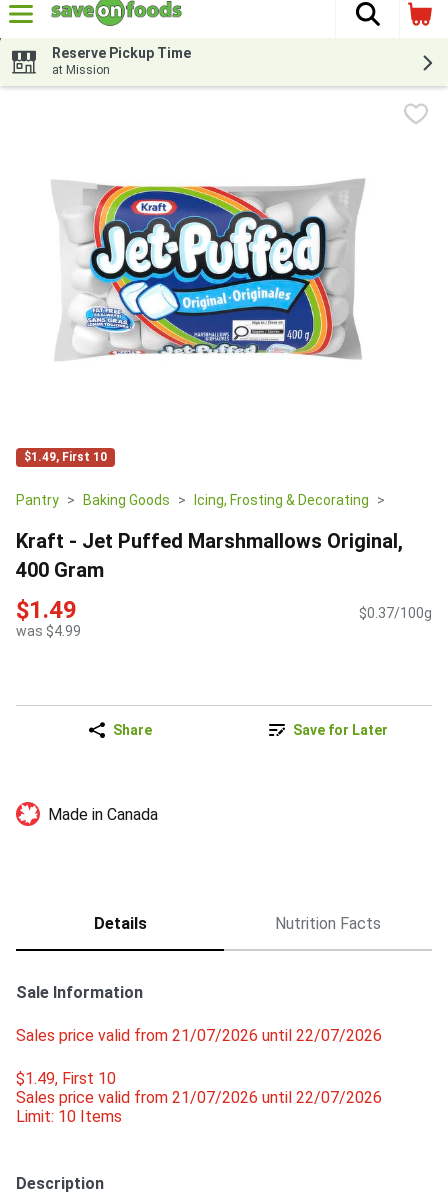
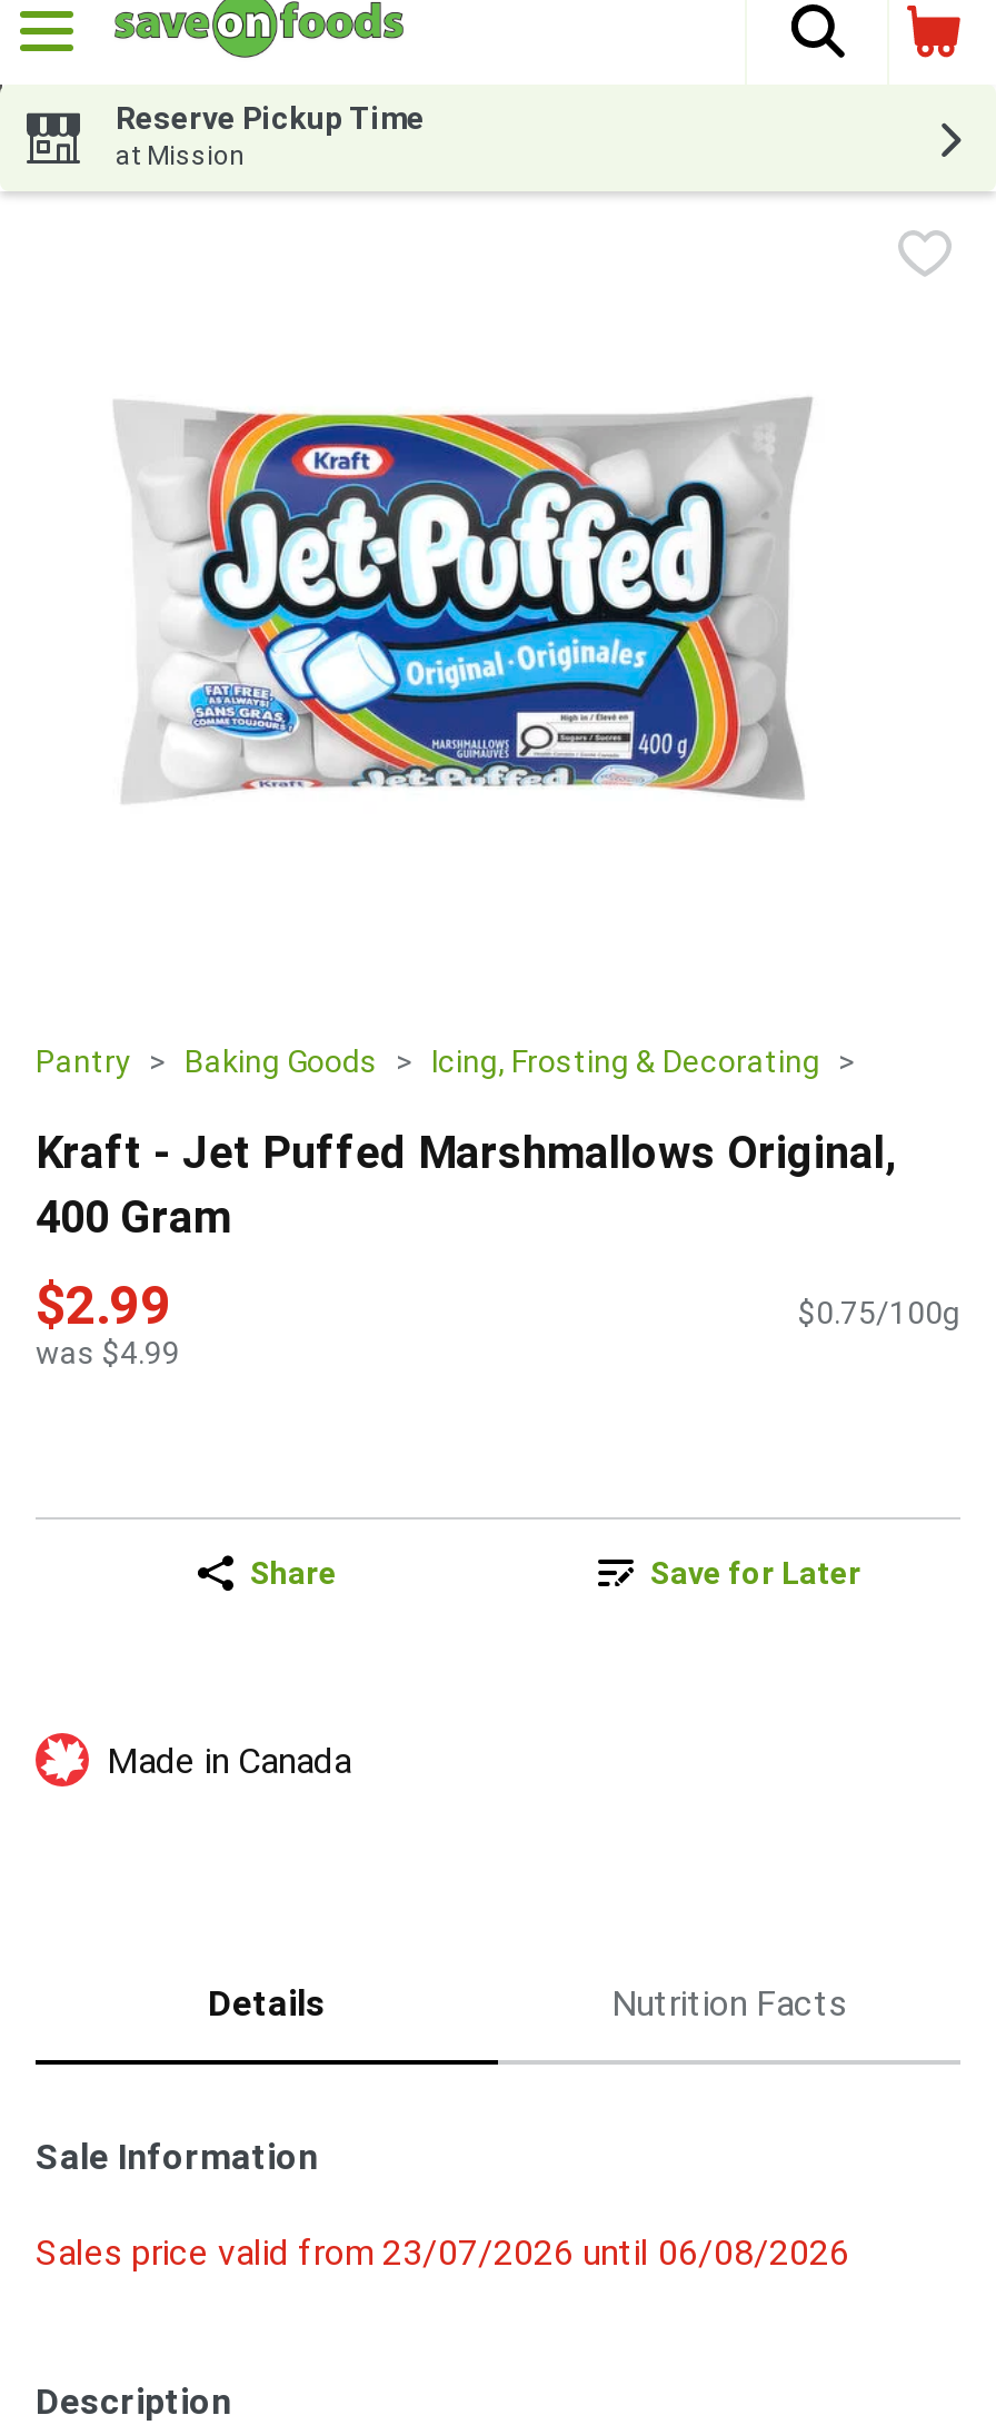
- $1.49, First 10

- $1.49
+ $2.99

- $0.37/100g
+ $0.75/100g

- Sales price valid from 21/07/2026 until 22/07/2026
- $1.49, First 10
- Sales price valid from 21/07/2026 until 22/07/2026
- Limit: 10 Items
+ Sales price valid from 23/07/2026 until 06/08/2026
